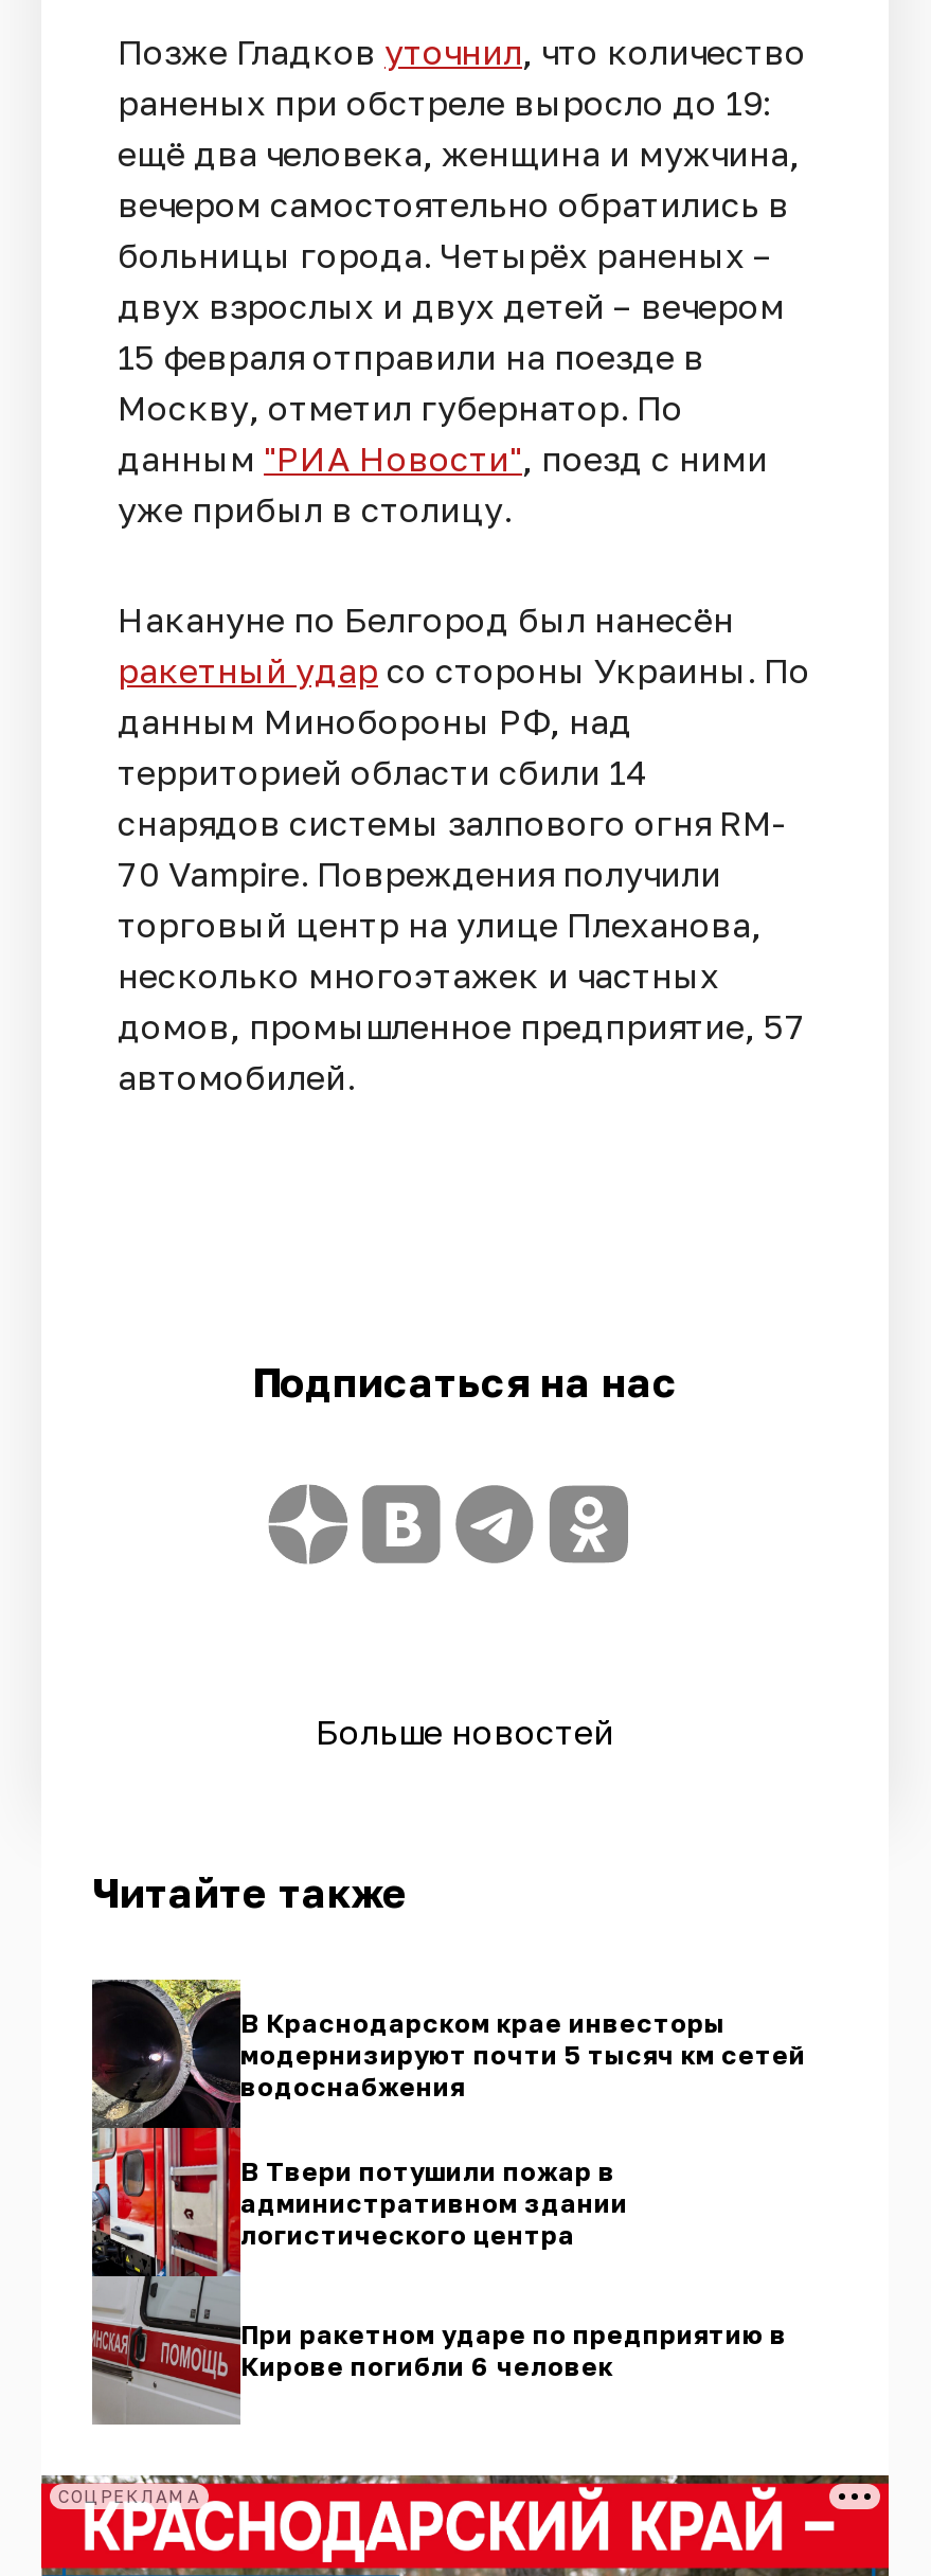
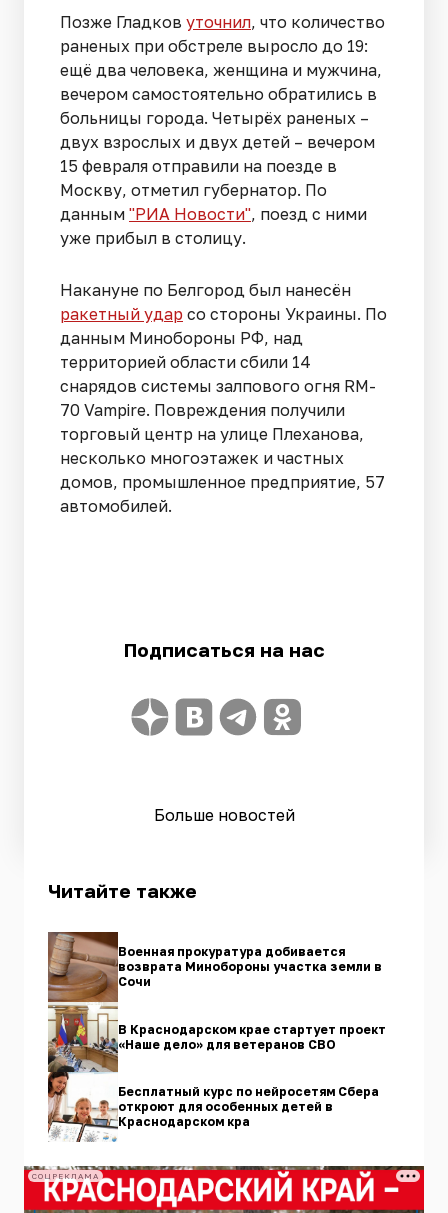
- [image]
- В Краснодарском крае инвесторы
- модернизируют почти 5 тысяч км сетей
- водоснабжения
+ [image]
+ Военная прокуратура добивается
+ возврата Минобороны участка земли в
+ Сочи

- В Твери потушили пожар в
- административном здании
- логистического центра
+ В Краснодарском крае стартует проект
+ «Наше дело» для ветеранов СВО

- При ракетном ударе по предприятию в
- Кирове погибли 6 человек
+ Бесплатный курс по нейросетям Сбера
+ откроют для особенных детей в
+ Краснодарском кра
